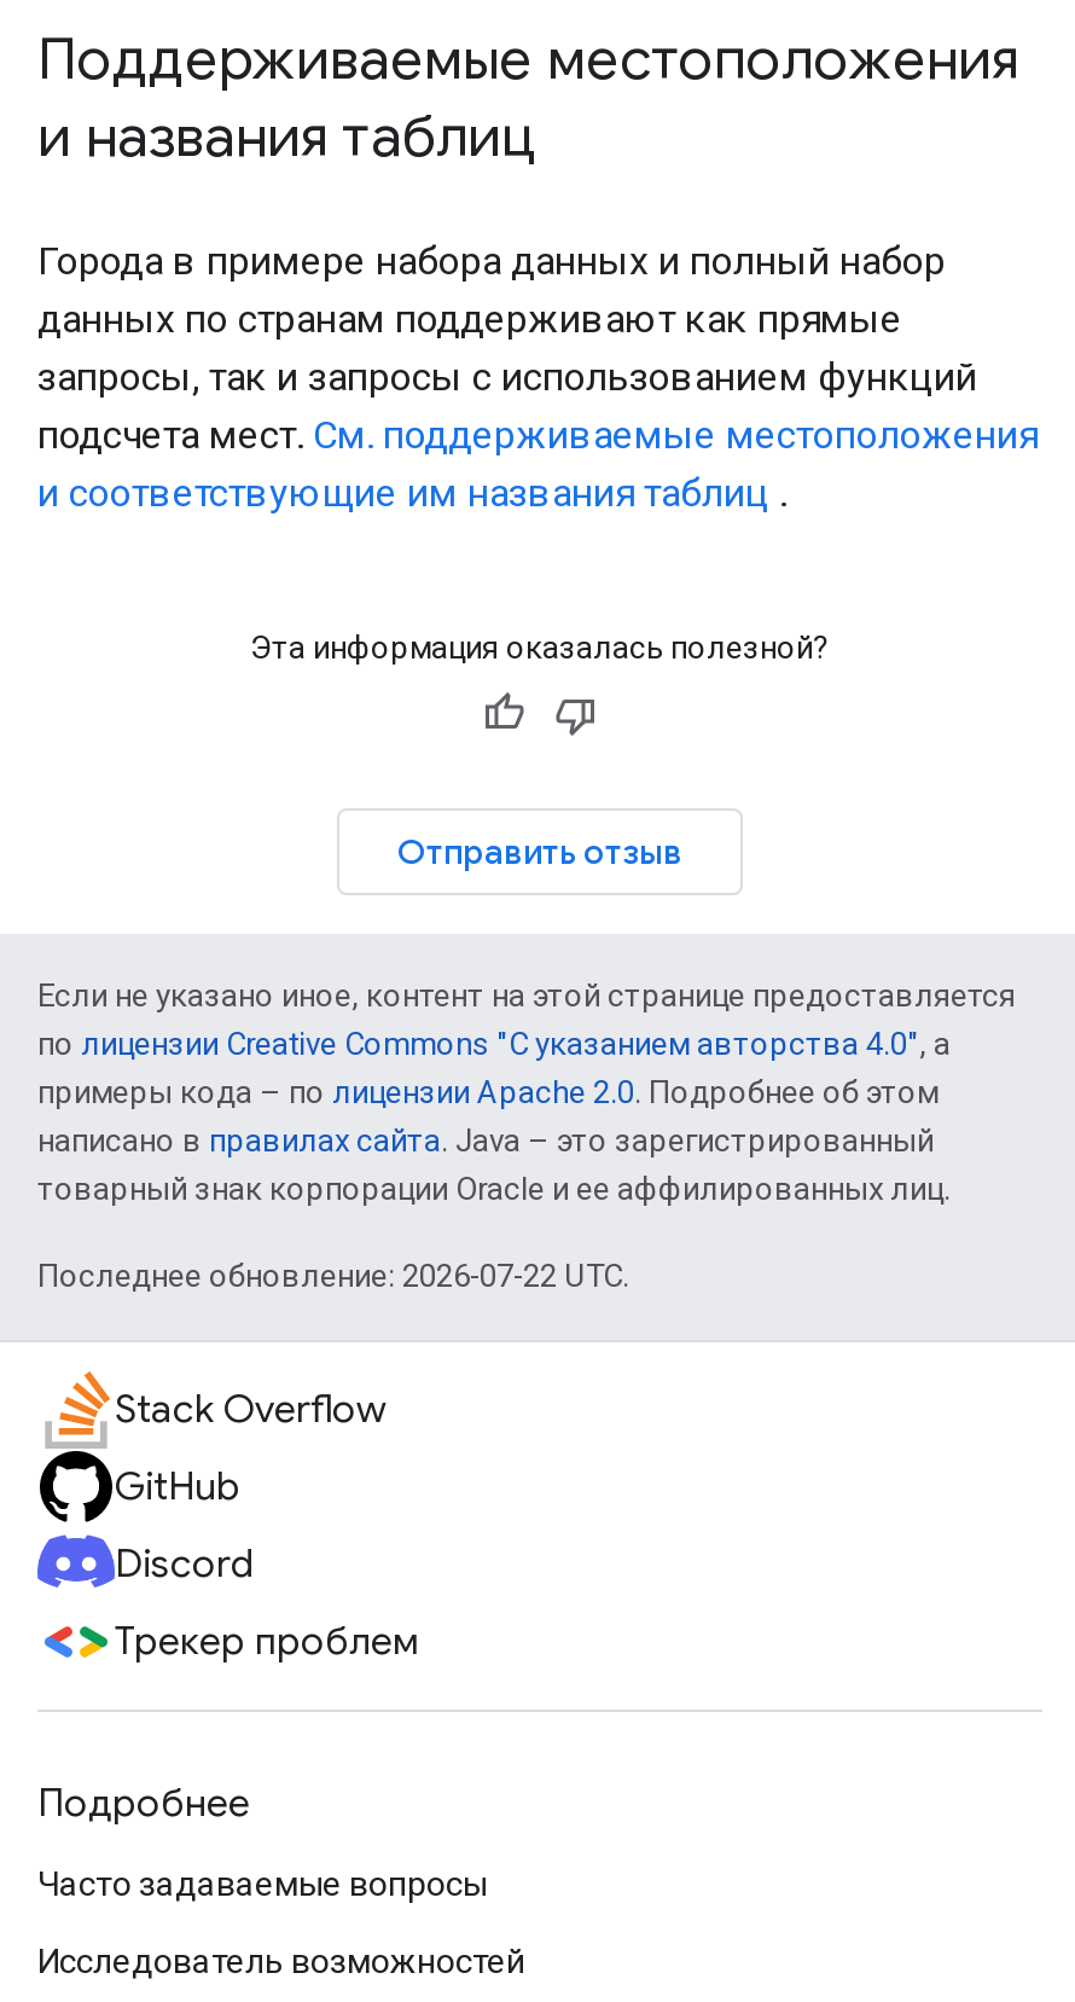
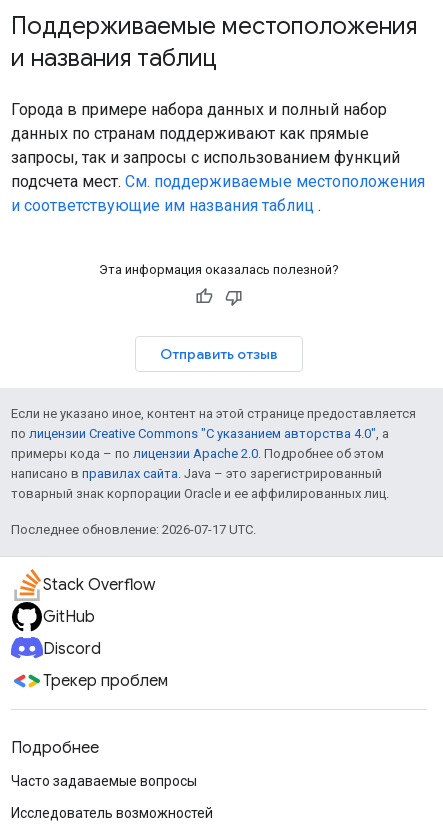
- Последнее обновление: 2026-07-22 UTC.
+ Последнее обновление: 2026-07-17 UTC.
